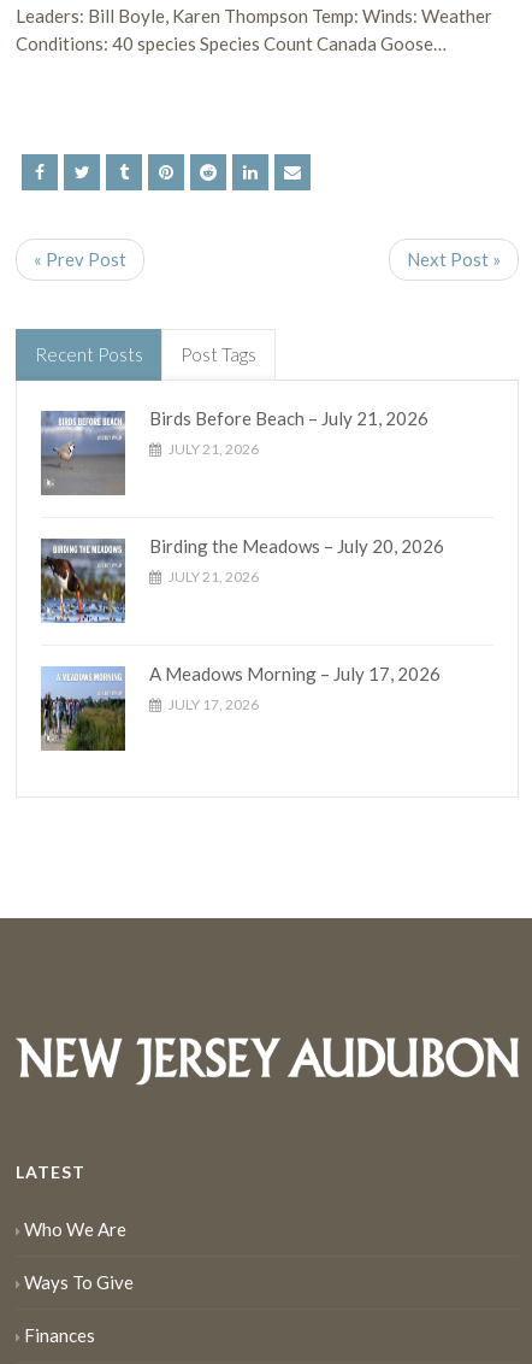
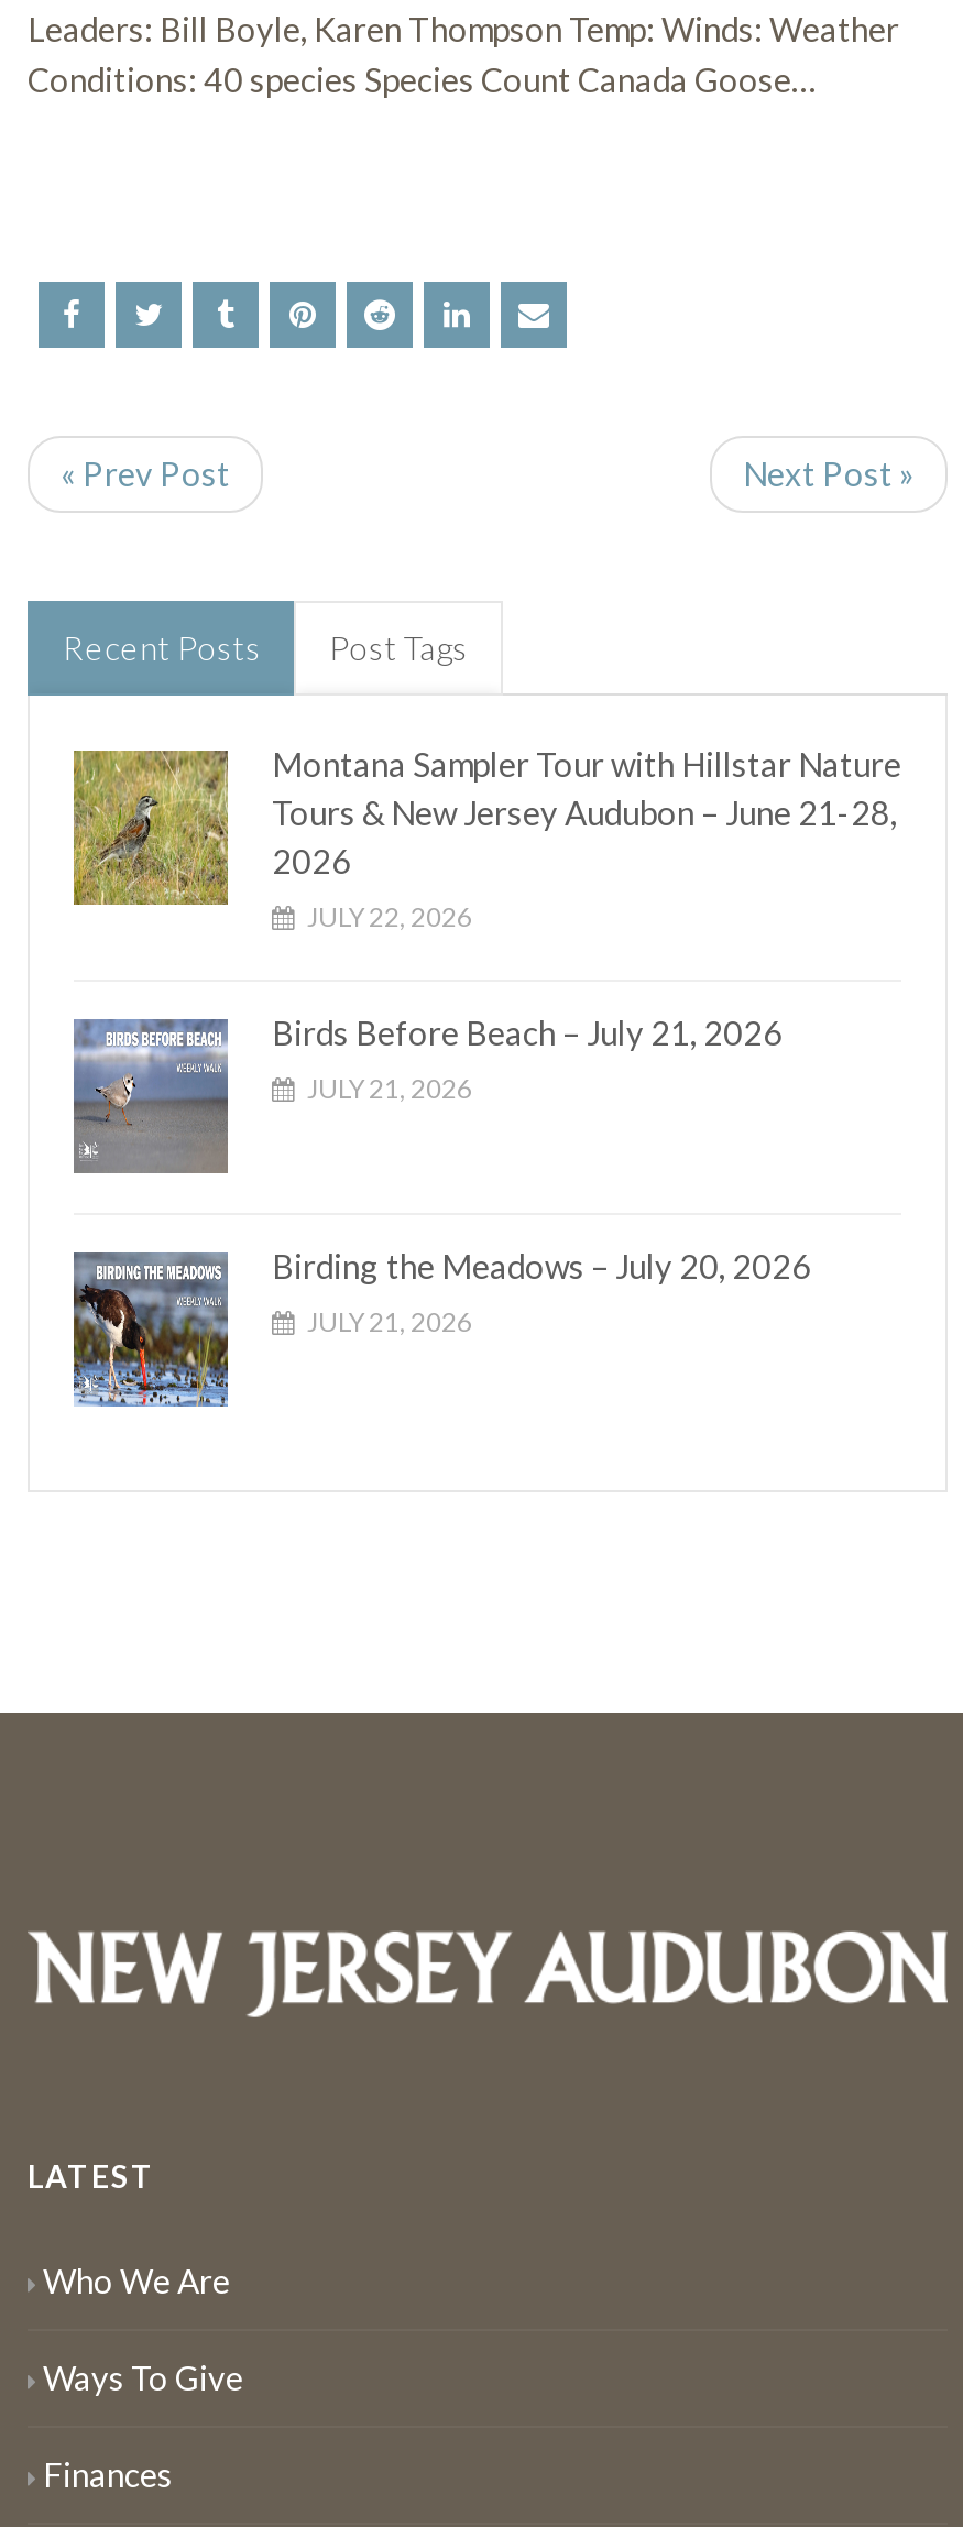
+ [image]
+ Montana Sampler Tour with Hillstar Nature
+ Tours & New Jersey Audubon – June 21-28,
+ 2026
+ JULY 22, 2026

moved down: [image] | Birds Before Beach – July 21, 2026 | JULY 21, 2026 | Birding the Meadows – July 20, 2026 | JULY 21, 2026

- [image]
- A Meadows Morning – July 17, 2026
- JULY 17, 2026
